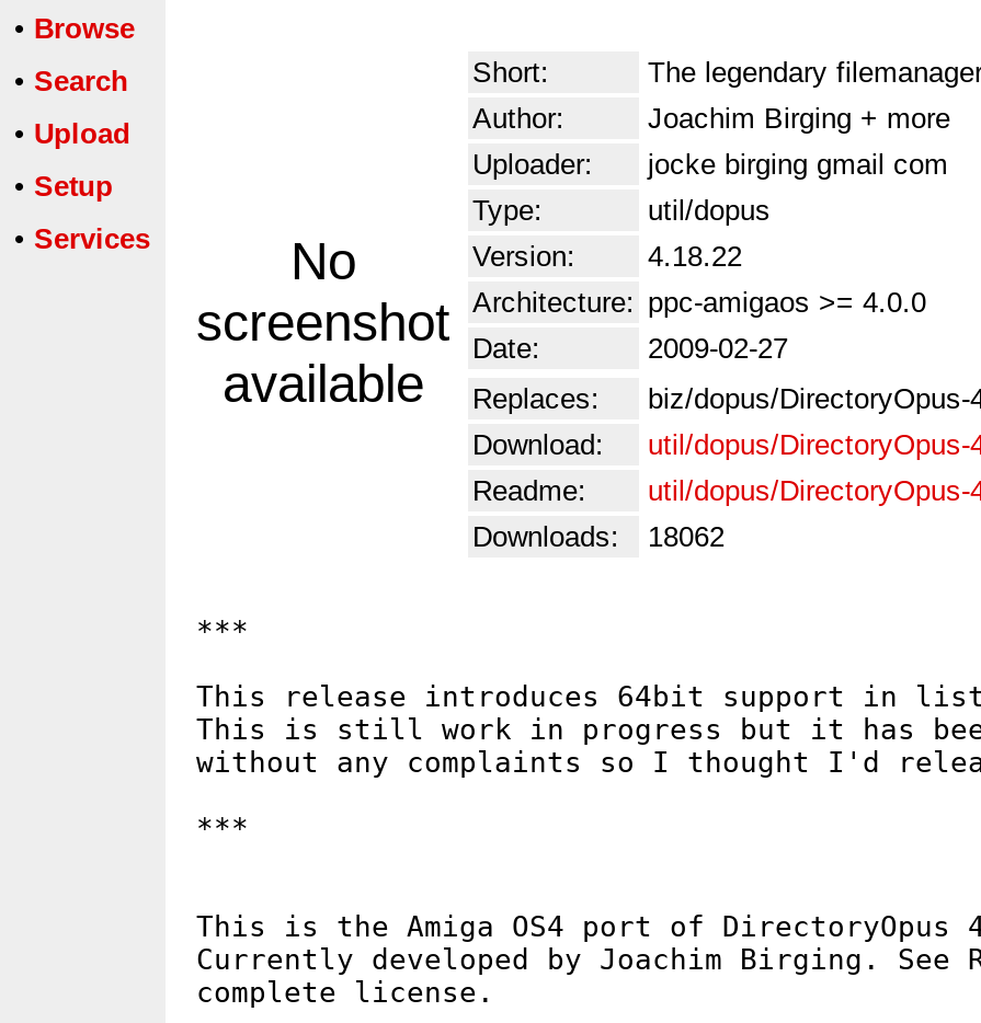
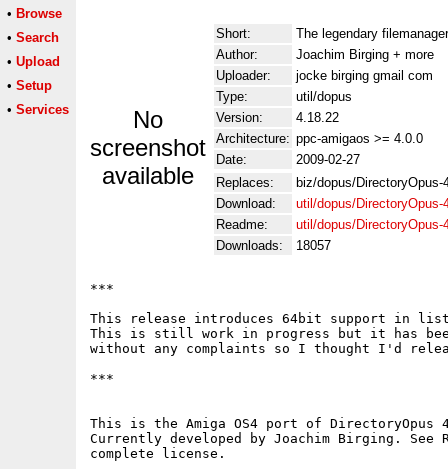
- Downloads: 18062
+ Downloads: 18057
